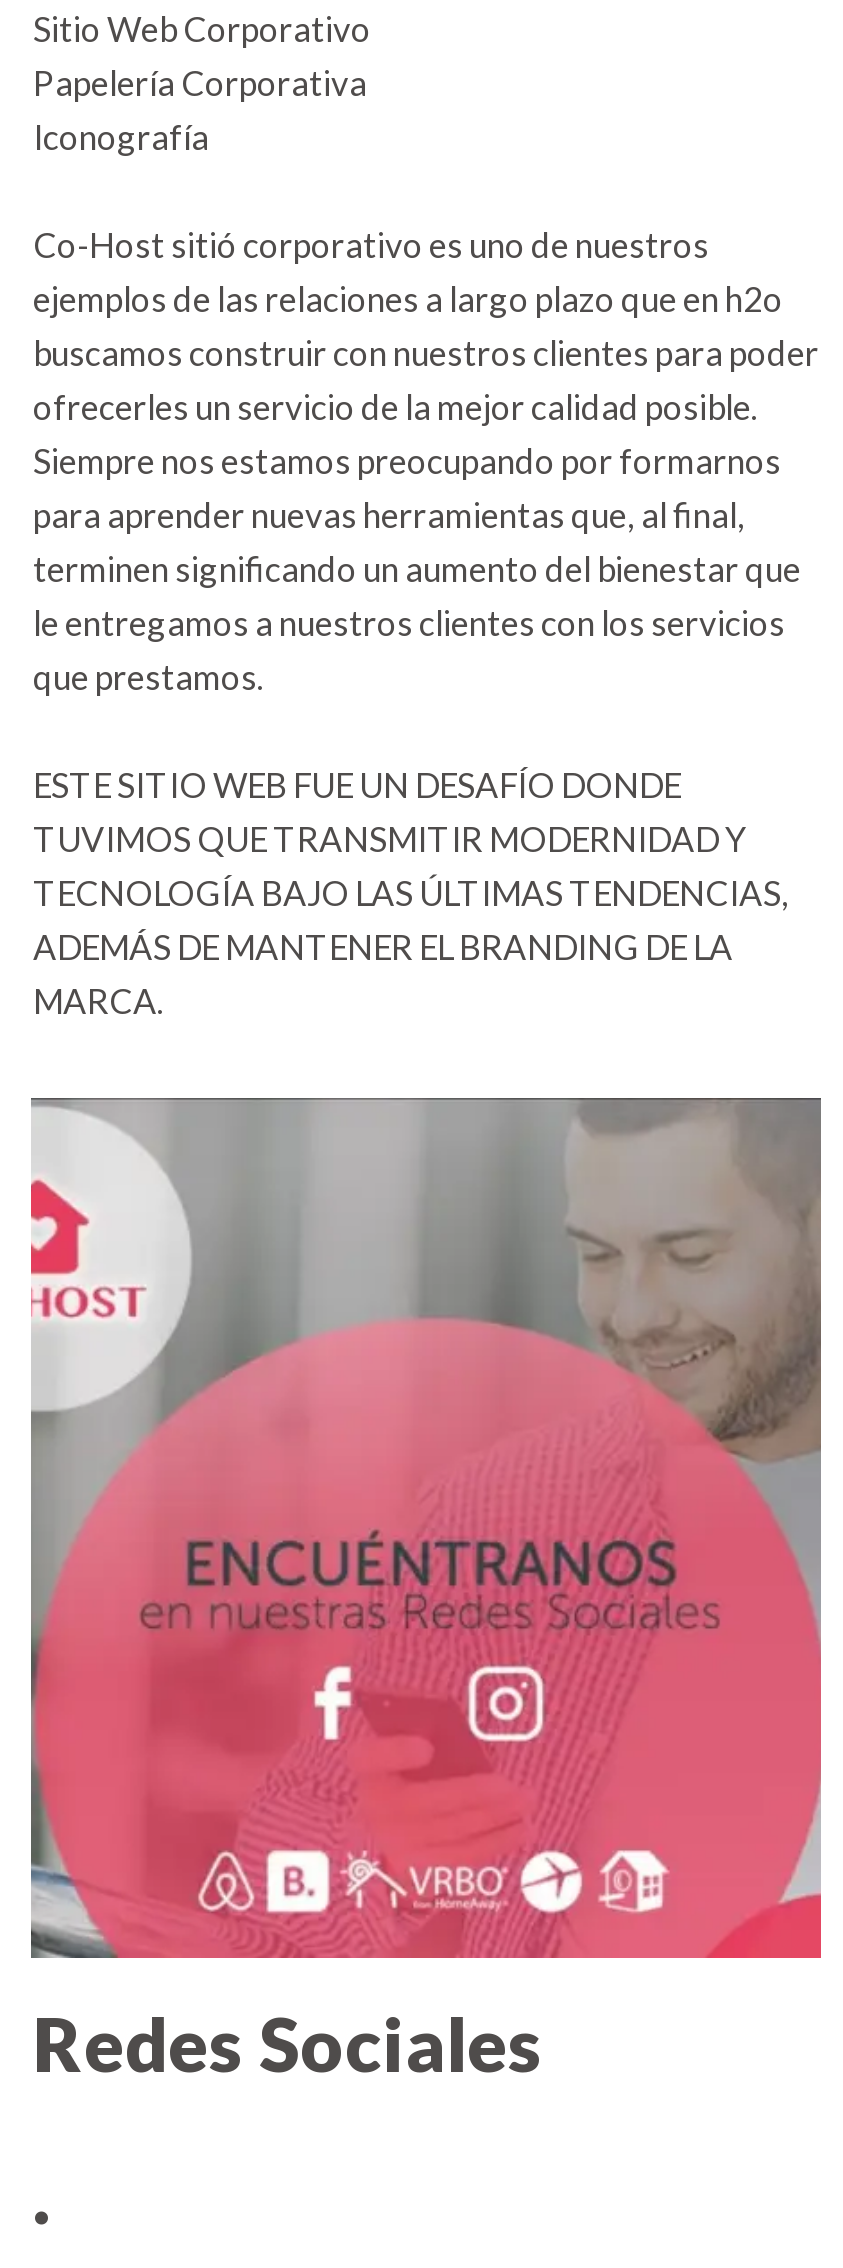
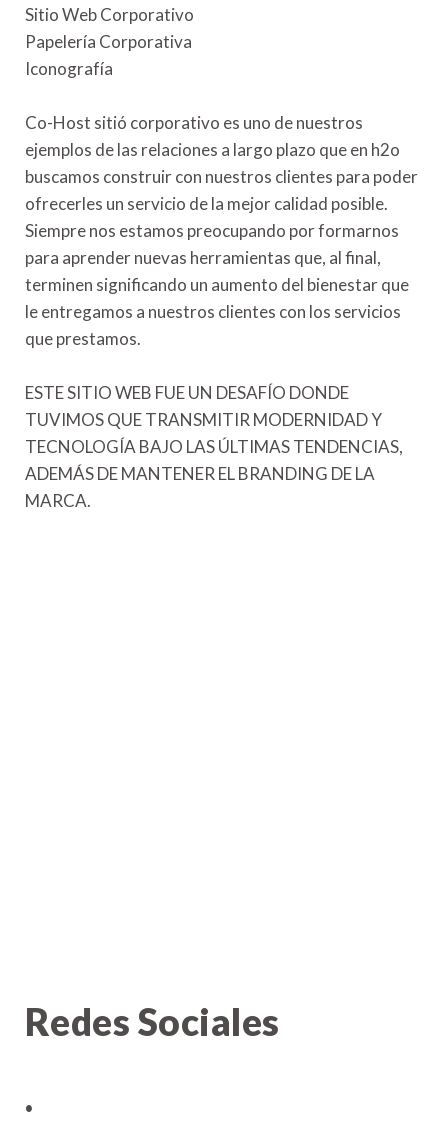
- [image]
